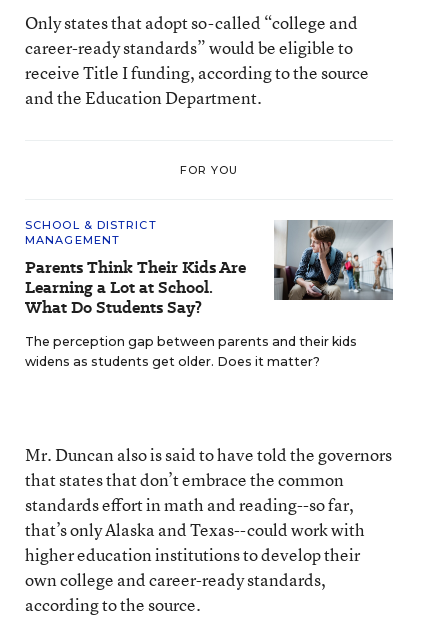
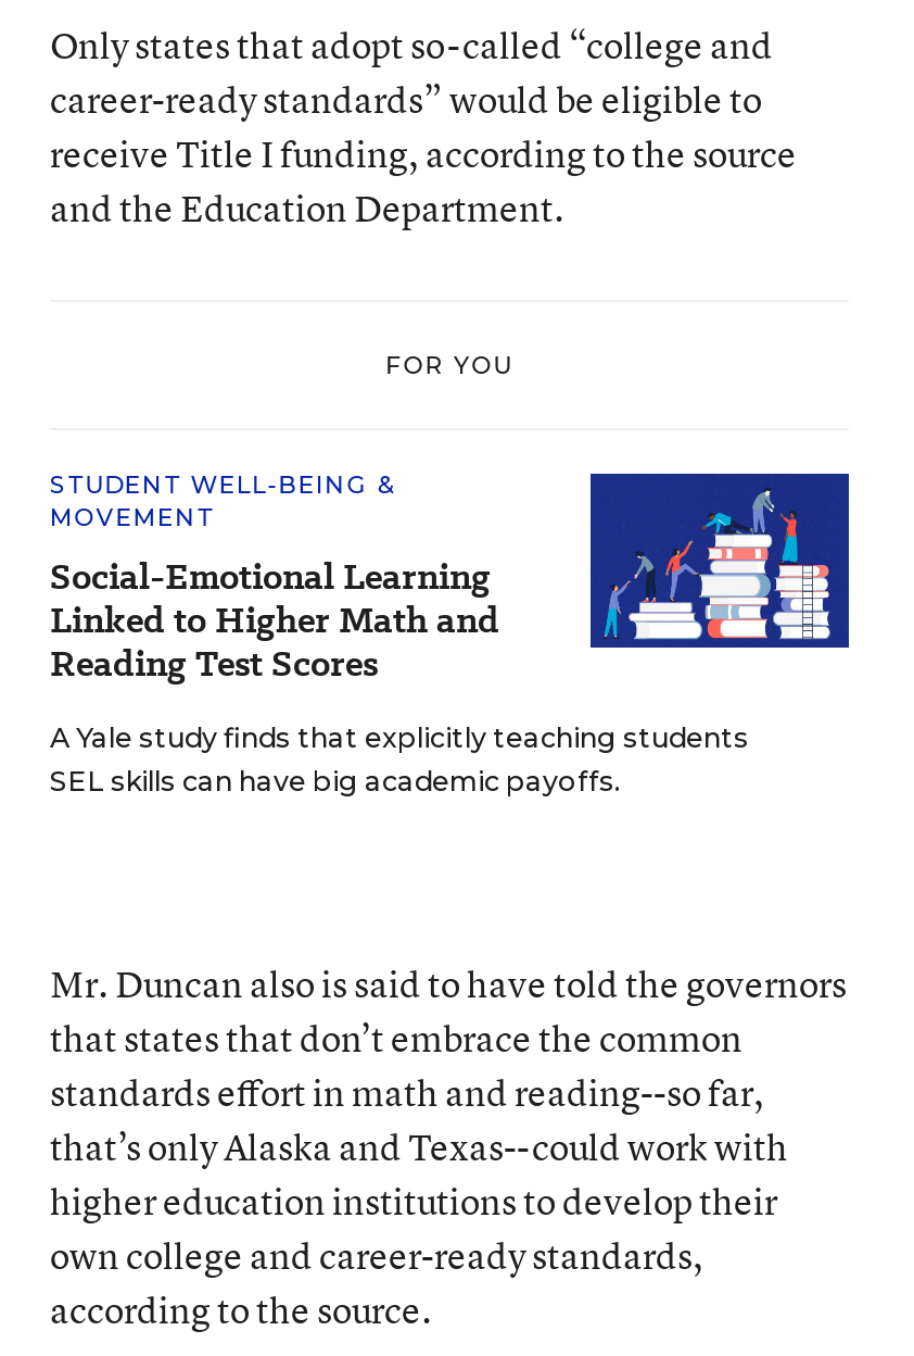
- SCHOOL & DISTRICT
- MANAGEMENT
- Parents Think Their Kids Are
- Learning a Lot at School.
- What Do Students Say?
+ STUDENT WELL-BEING &
+ MOVEMENT
+ Social-Emotional Learning
+ Linked to Higher Math and
+ Reading Test Scores

- [image]
- The perception gap between parents and their kids
- widens as students get older. Does it matter?
+ [image]
+ A Yale study finds that explicitly teaching students
+ SEL skills can have big academic payoffs.
